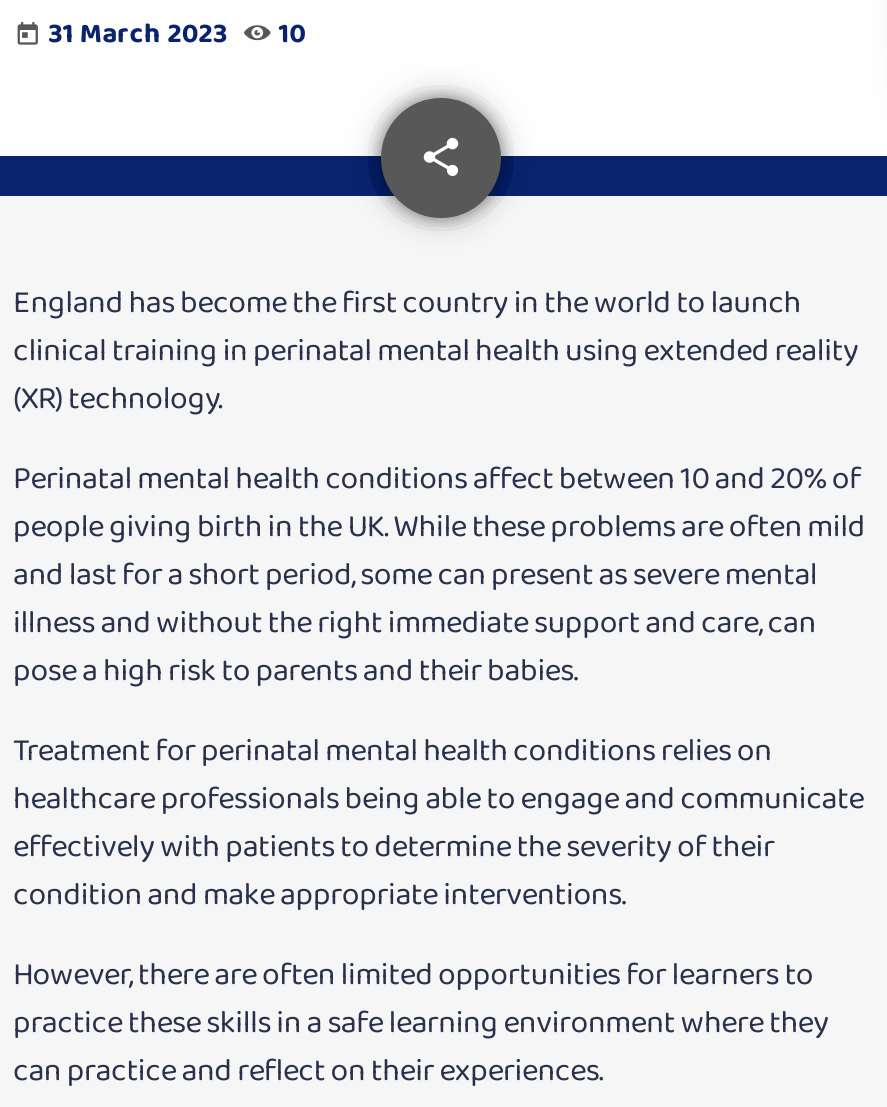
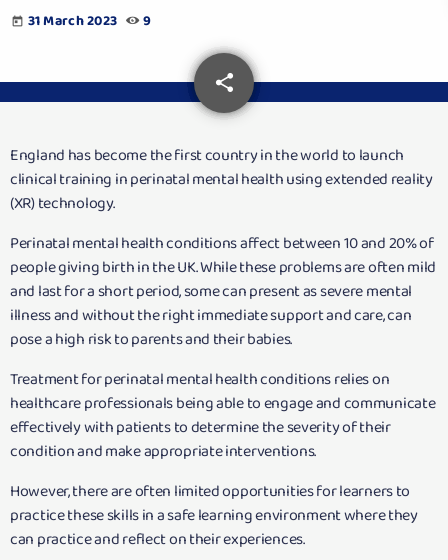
- 10
+ 9
